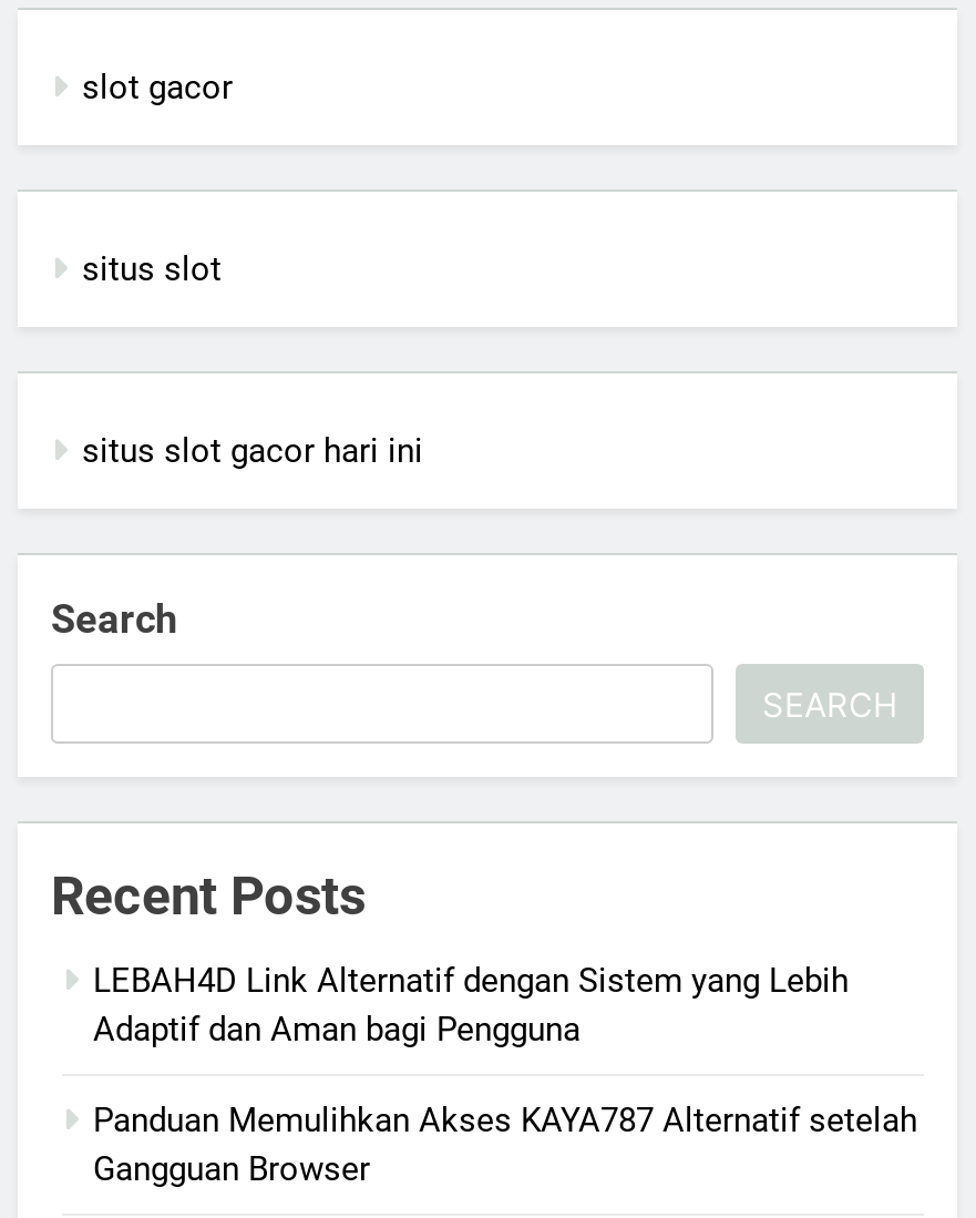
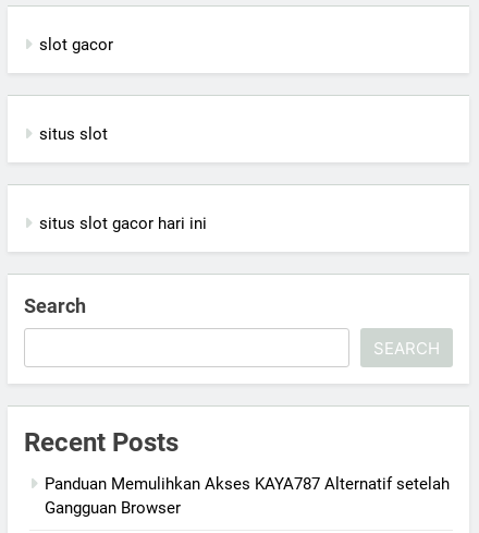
- LEBAH4D Link Alternatif dengan Sistem yang Lebih
- Adaptif dan Aman bagi Pengguna
